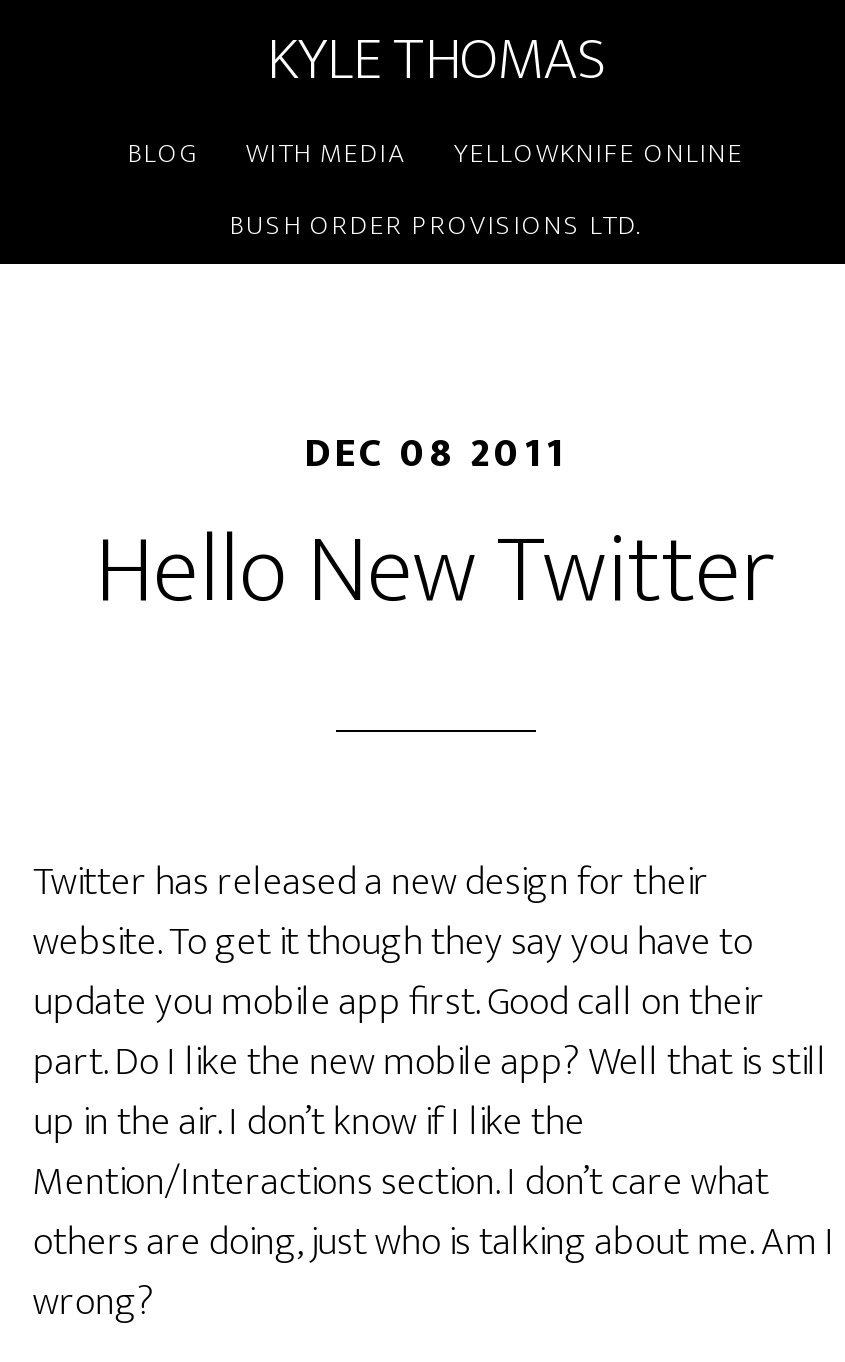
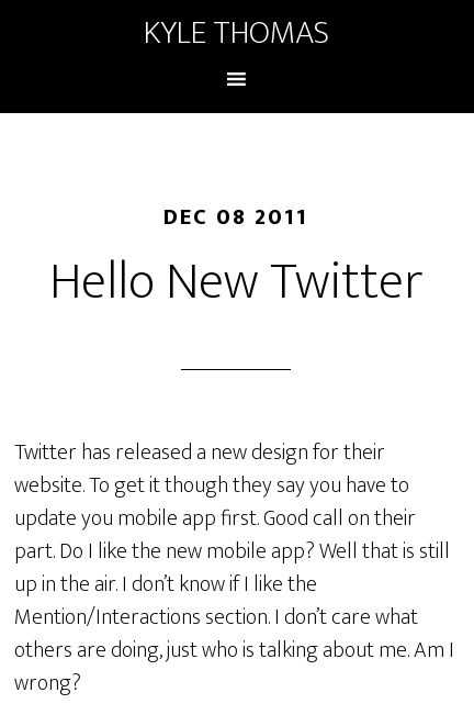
- BLOG
- WITH MEDIA
- YELLOWKNIFE ONLINE
- BUSH ORDER PROVISIONS LTD.
